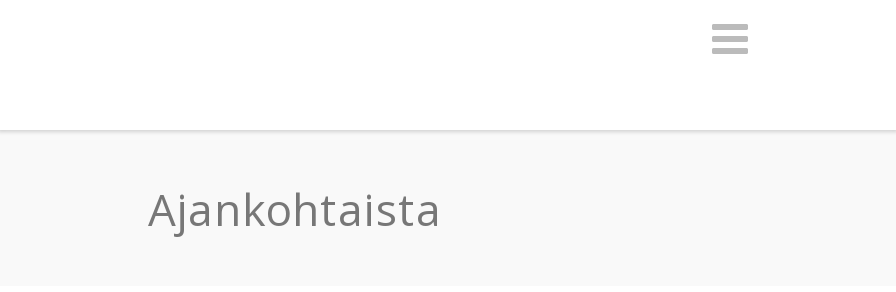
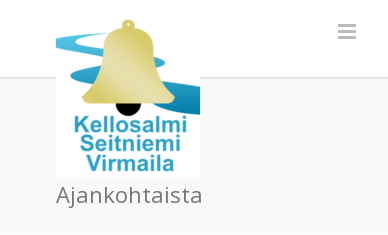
+ [image]
